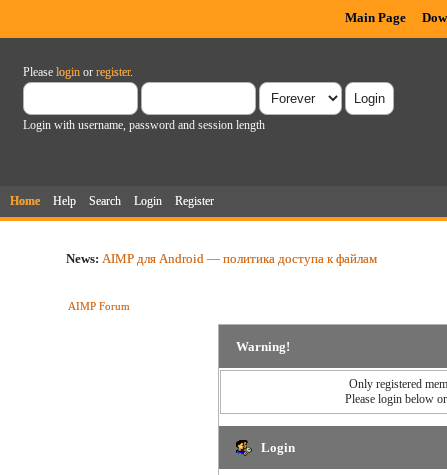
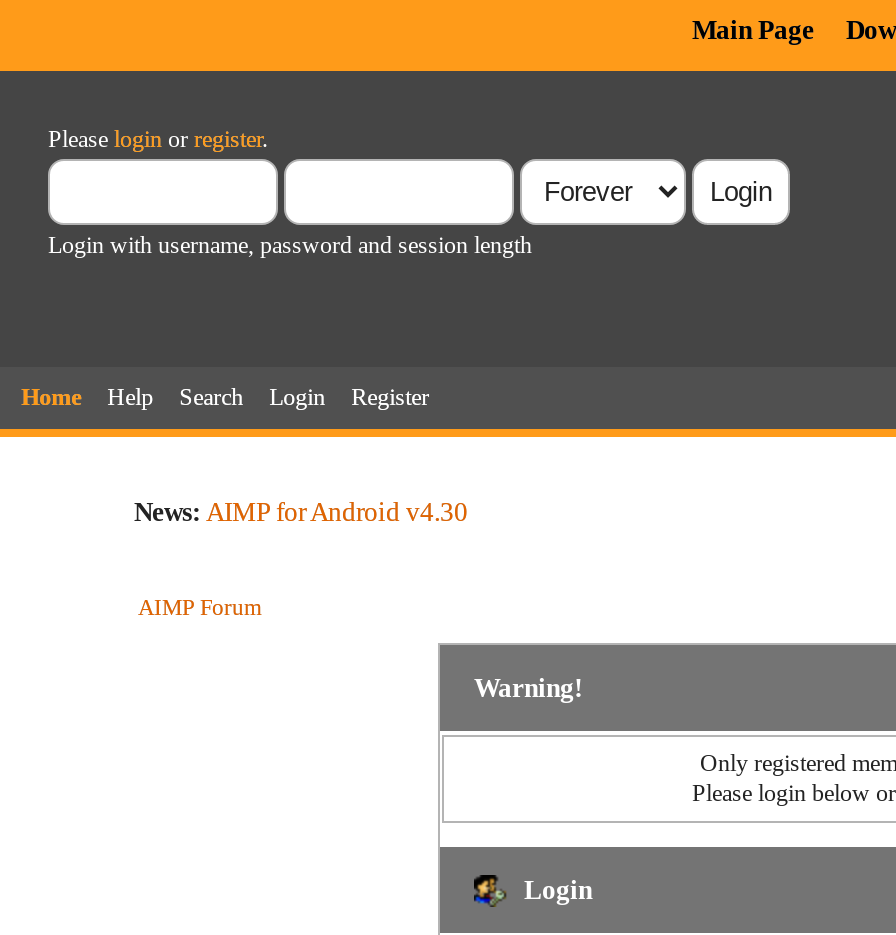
- News: AIMP для Android — политика доступа к файлам
+ News: AIMP for Android v4.30
